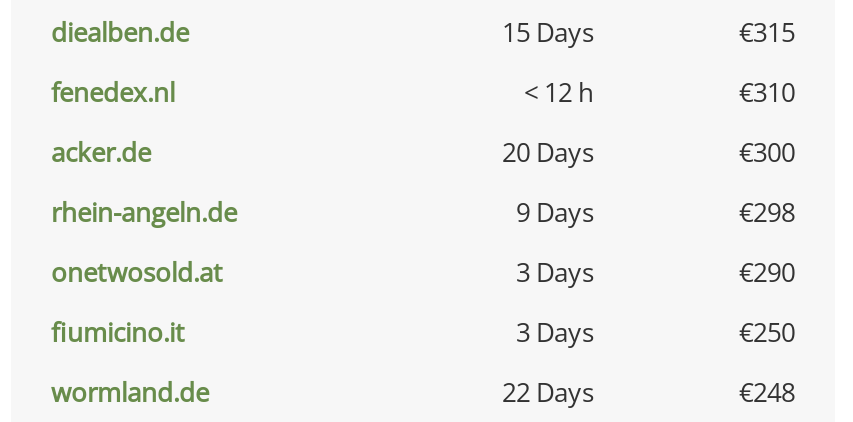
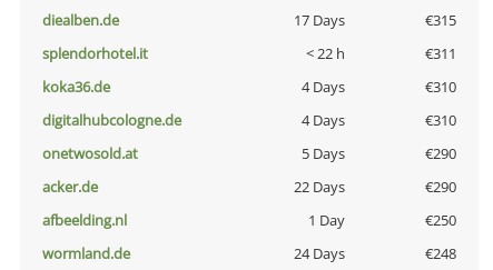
- 15 Days
+ 17 Days

- fenedex.nl
- < 12 h
+ splendorhotel.it
+ < 22 h
+ €311
+ koka36.de
+ 4 Days

- acker.de
- 20 Days
- €300
- rhein-angeln.de
- 9 Days
- €298
+ digitalhubcologne.de
+ 4 Days
+ €310

- 3 Days
+ 5 Days

- fiumicino.it
- 3 Days
+ acker.de
+ 22 Days
+ €290
+ afbeelding.nl
+ 1 Day

- 22 Days
+ 24 Days
